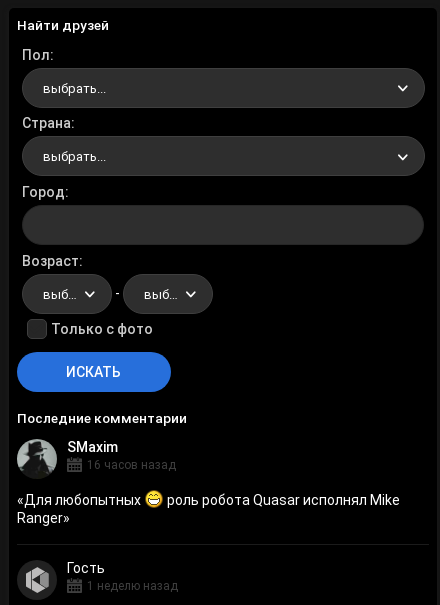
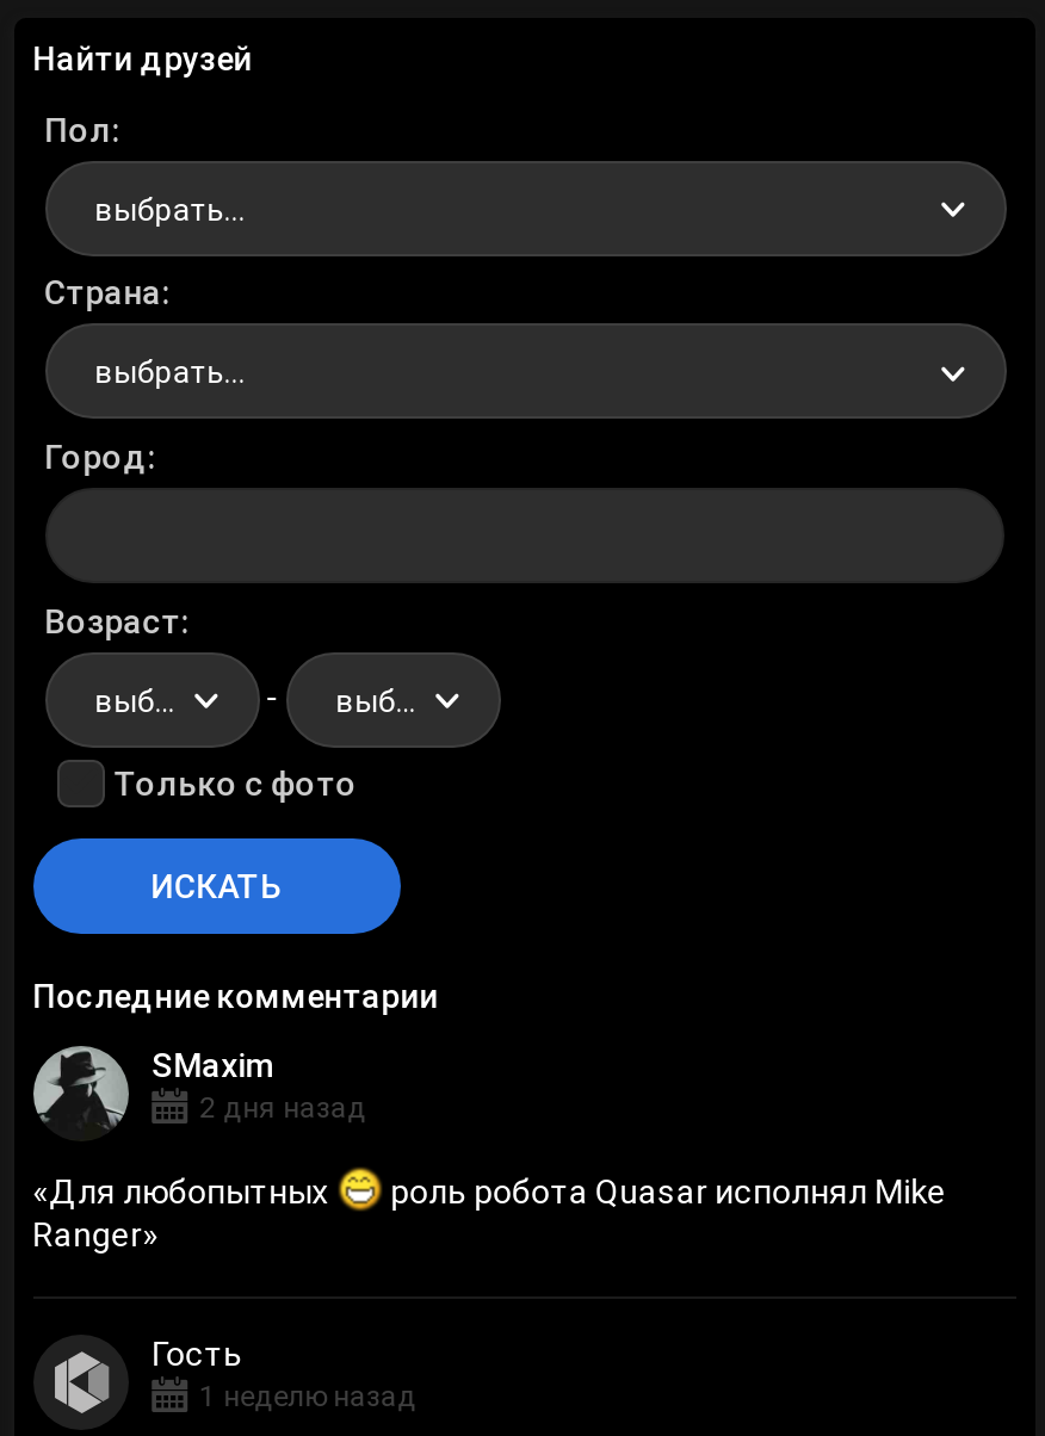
- 16 часов назад
+ 2 дня назад
